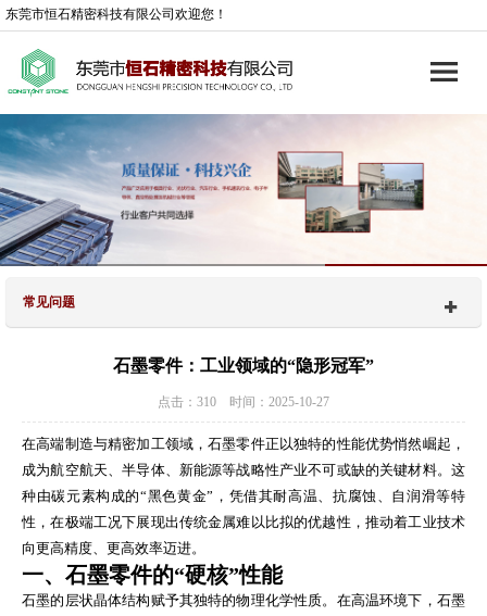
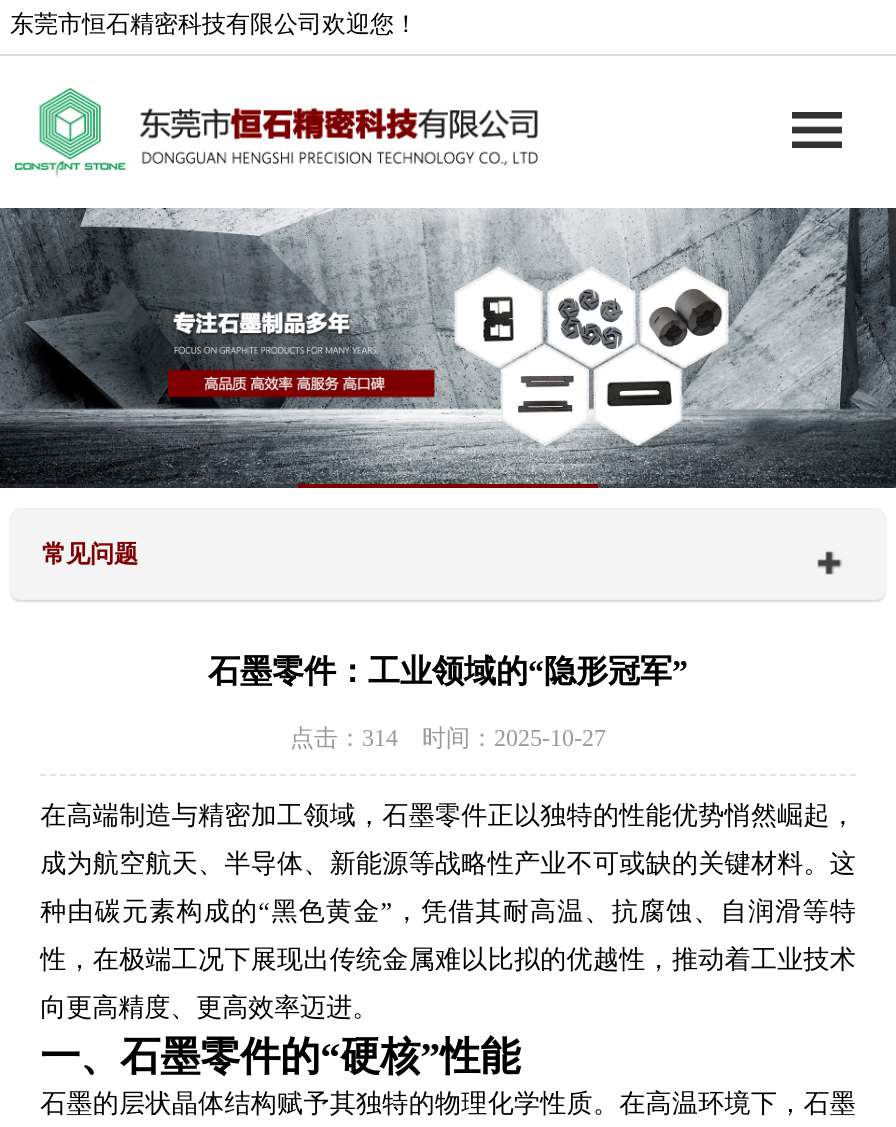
- [image]
+ [image]

- 点击：310 时间：2025-10-27
+ 点击：314 时间：2025-10-27
